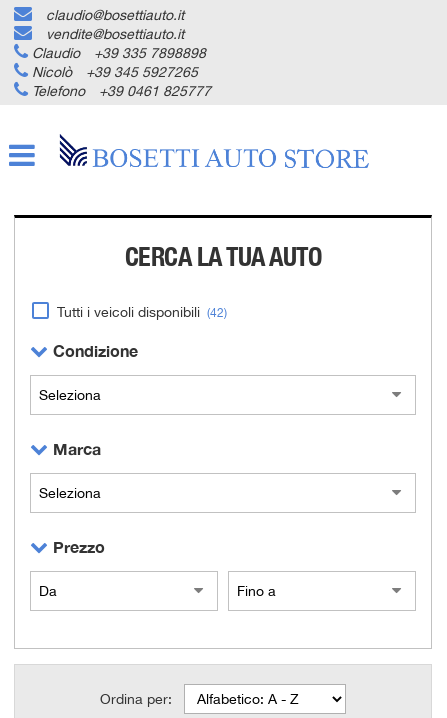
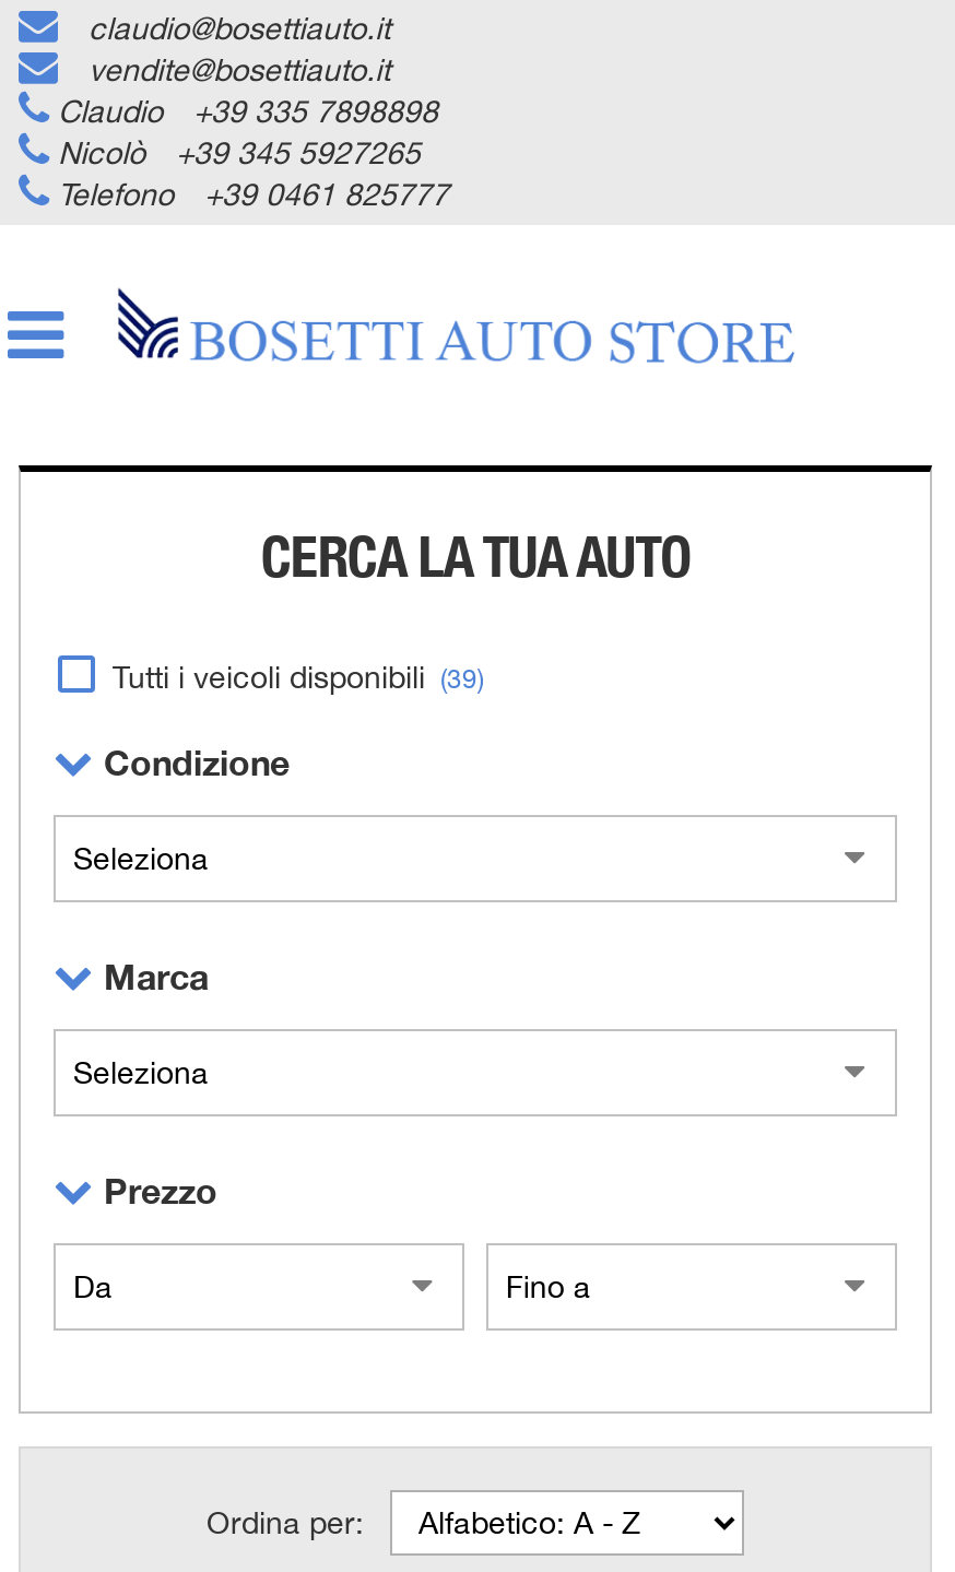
- Tutti i veicoli disponibili (42)
+ Tutti i veicoli disponibili (39)
